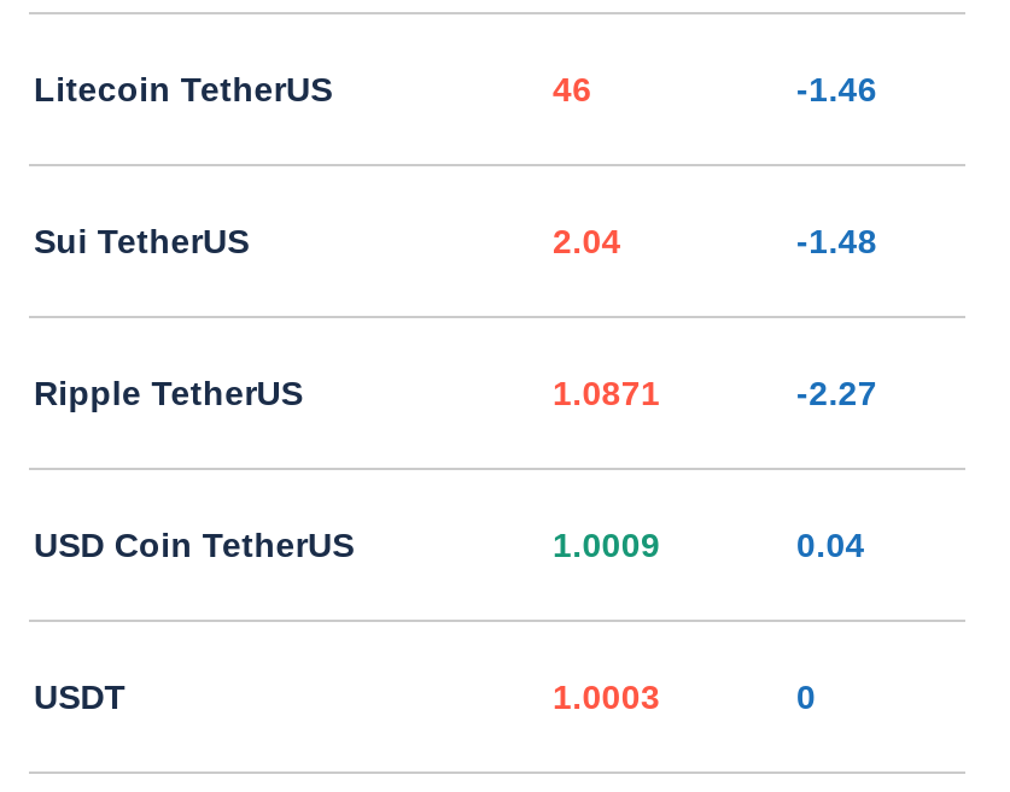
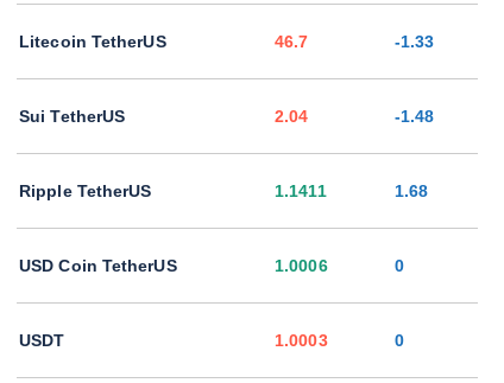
- 46
+ 46.7

- -1.46
+ -1.33

- 1.0871
+ 1.1411

- -2.27
+ 1.68

- 1.0009
+ 1.0006

- 0.04
+ 0
